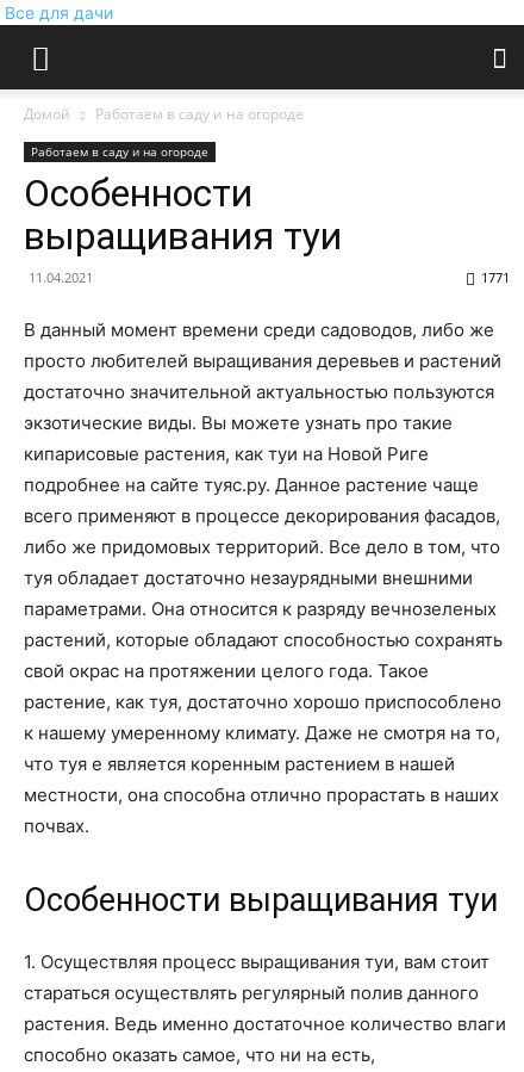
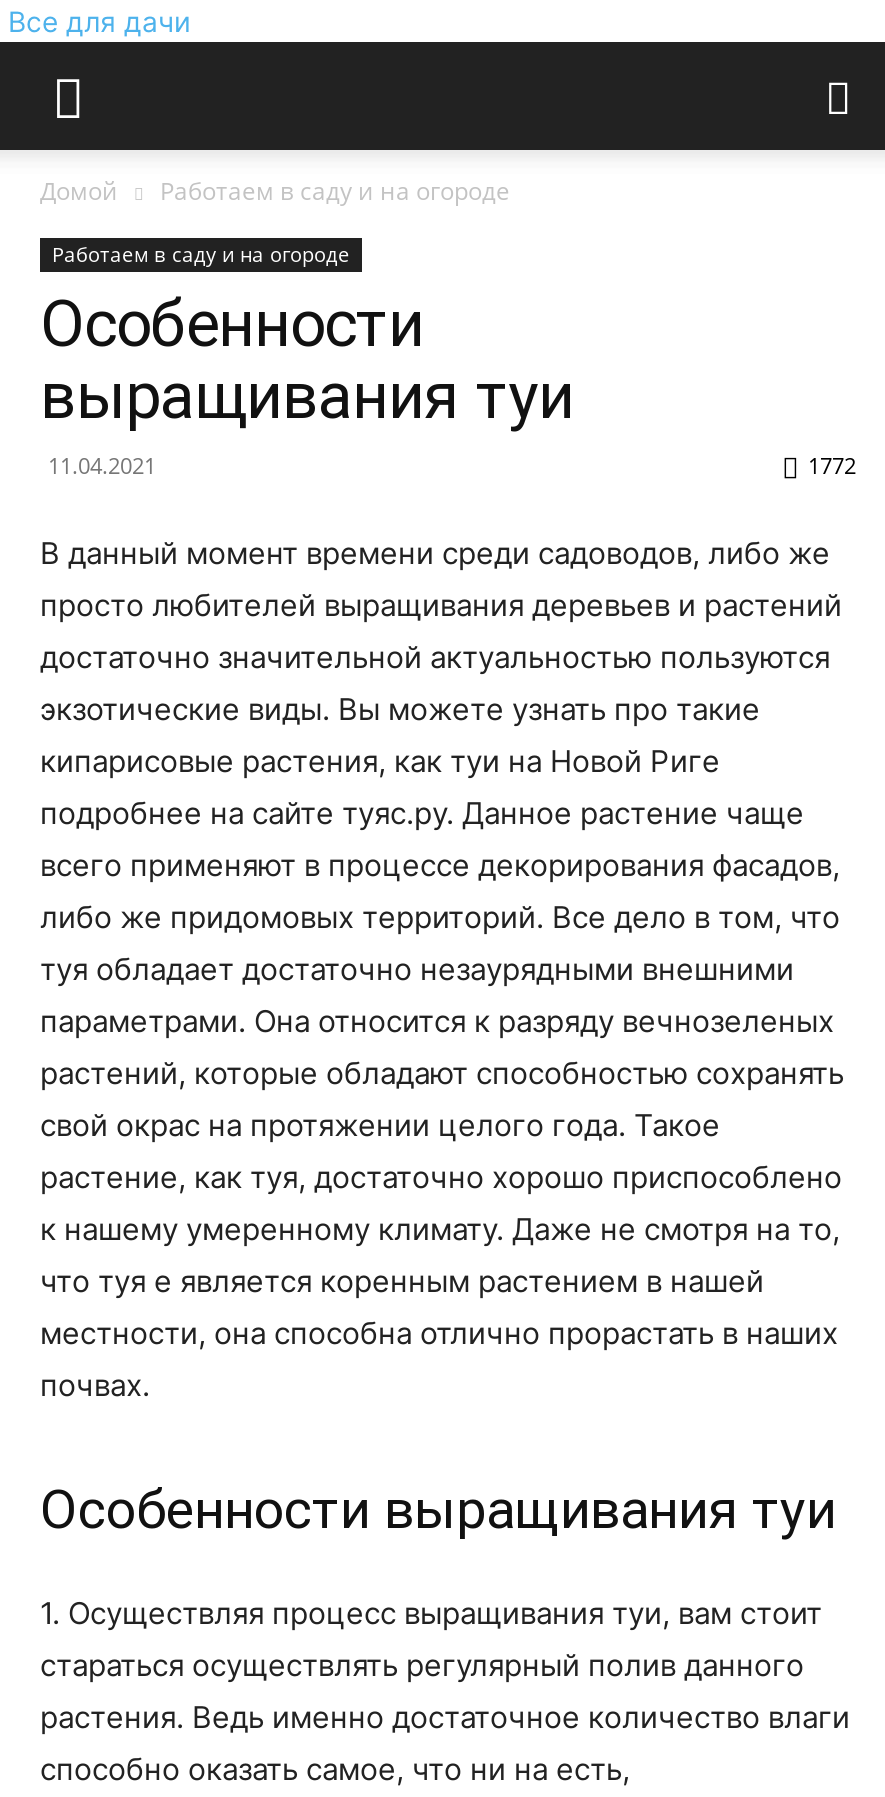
- 1771
+ 1772
